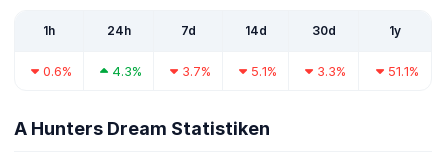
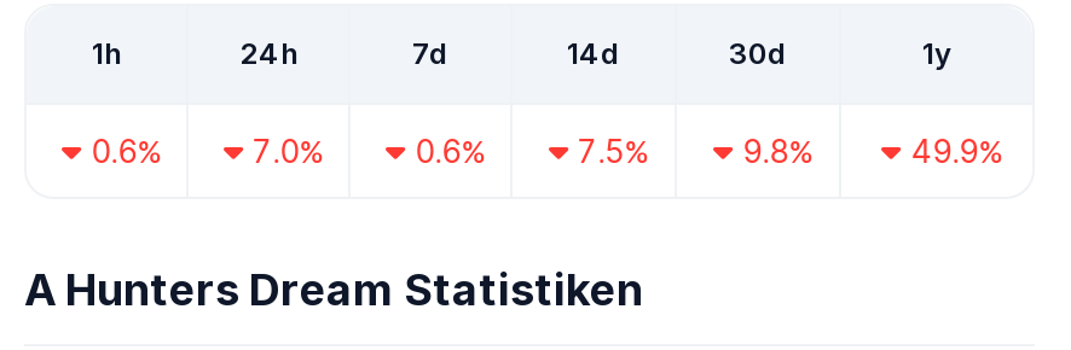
- 4.3%
+ 7.0%

- 3.7%
+ 0.6%

- 5.1%
+ 7.5%

- 3.3%
+ 9.8%

- 51.1%
+ 49.9%
